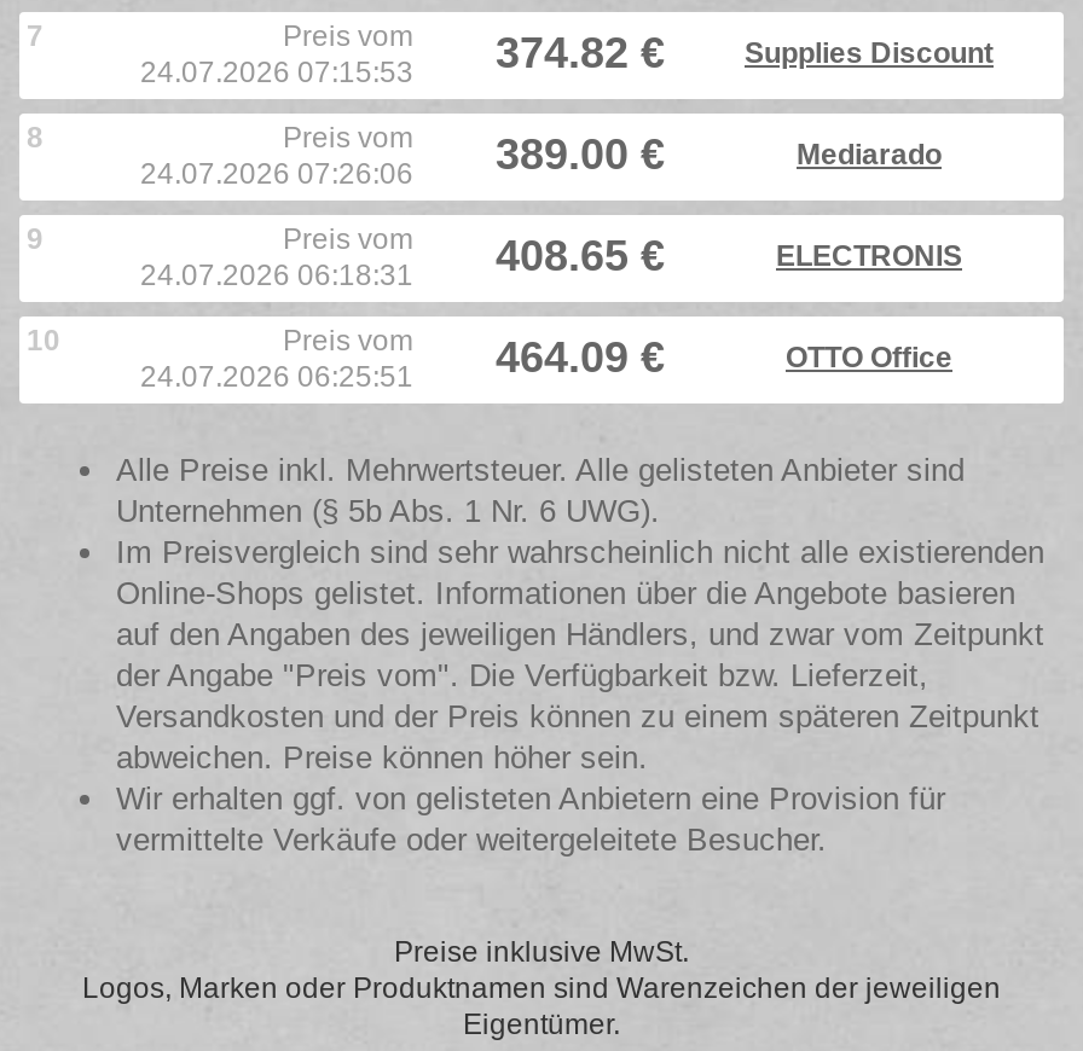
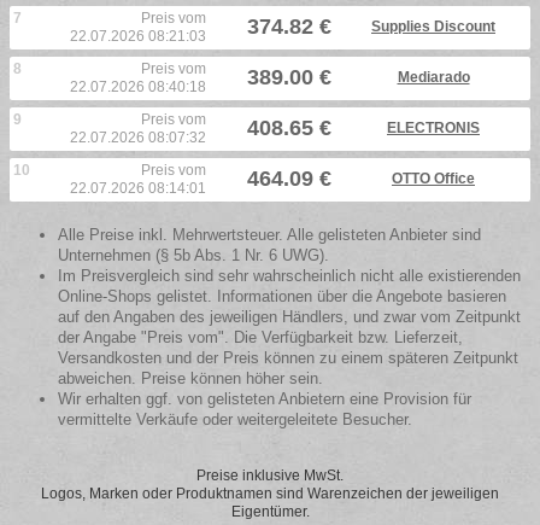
- 24.07.2026 07:15:53
+ 22.07.2026 08:21:03

- 24.07.2026 07:26:06
+ 22.07.2026 08:40:18

- 24.07.2026 06:18:31
+ 22.07.2026 08:07:32

- 24.07.2026 06:25:51
+ 22.07.2026 08:14:01
